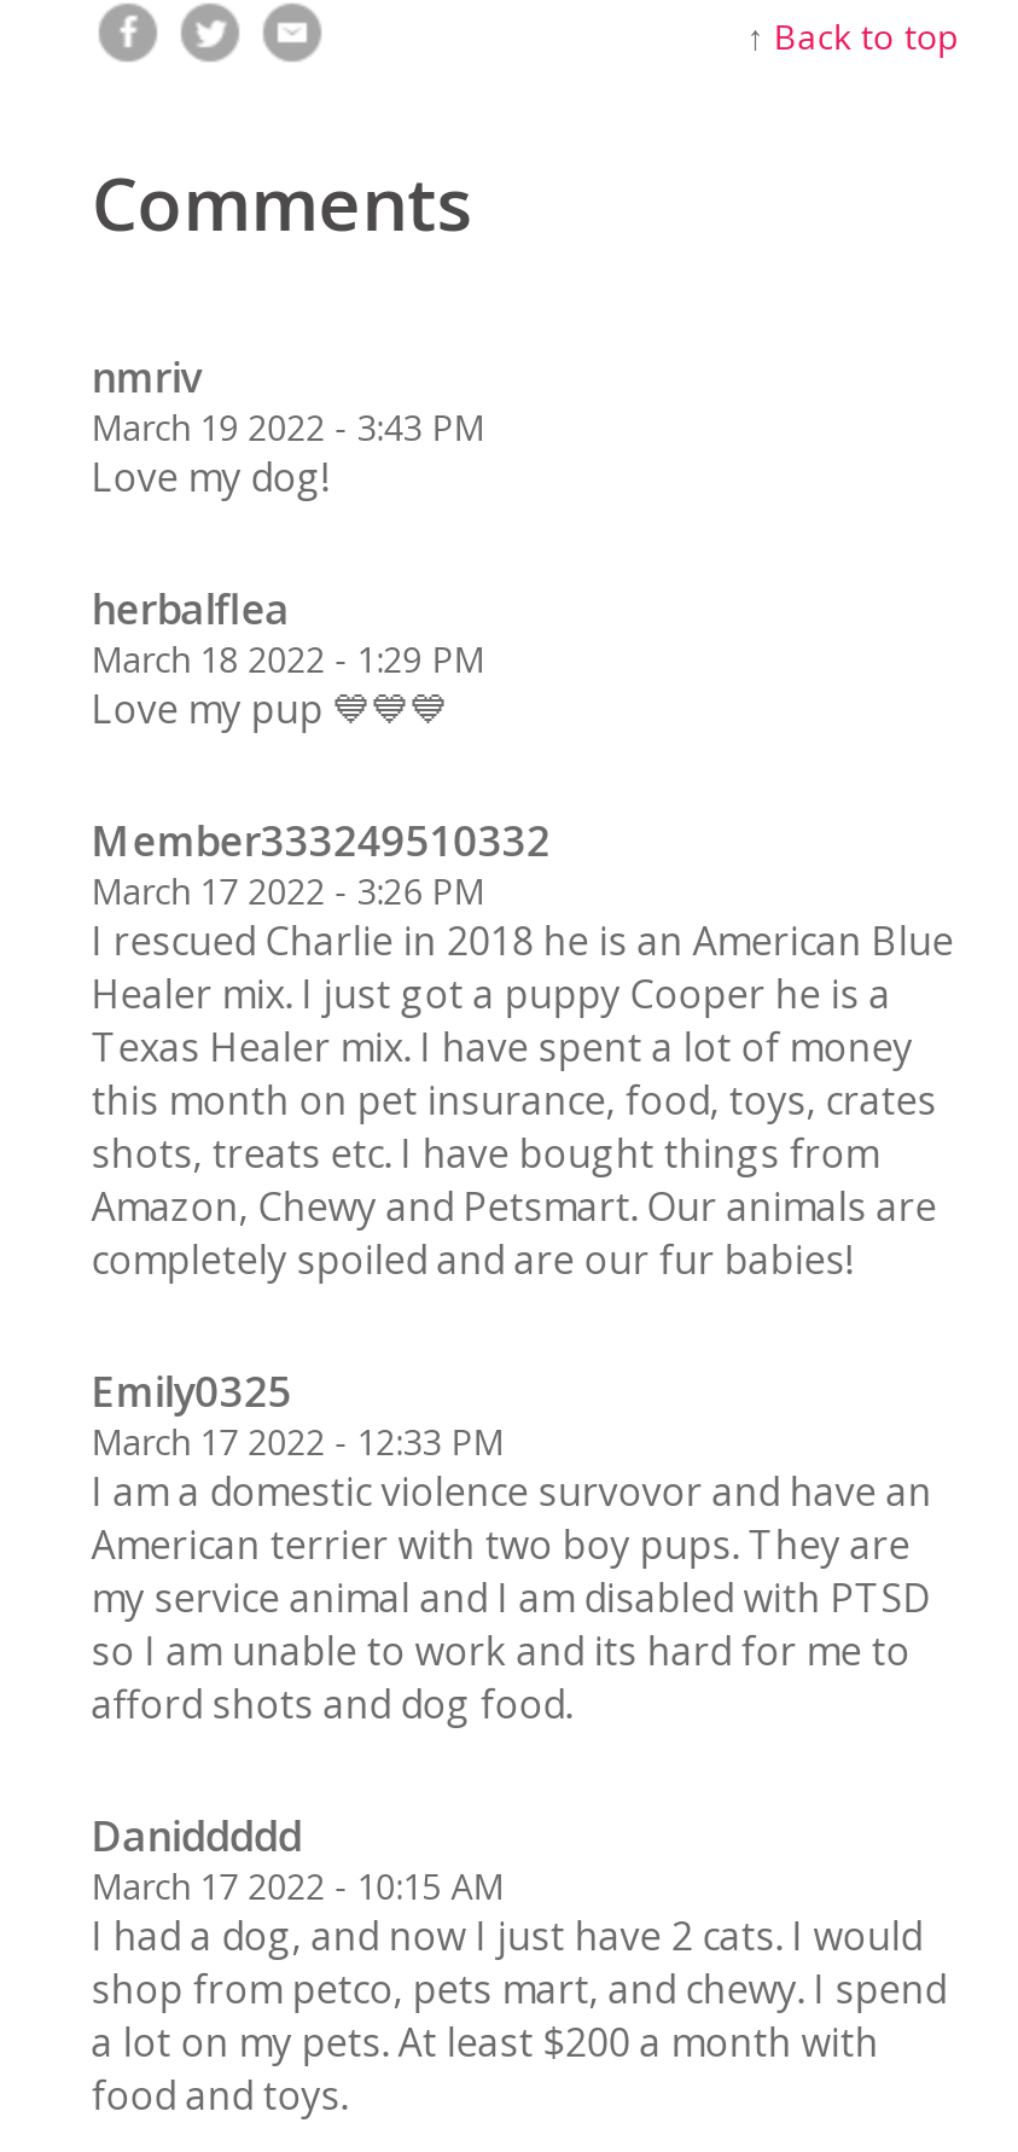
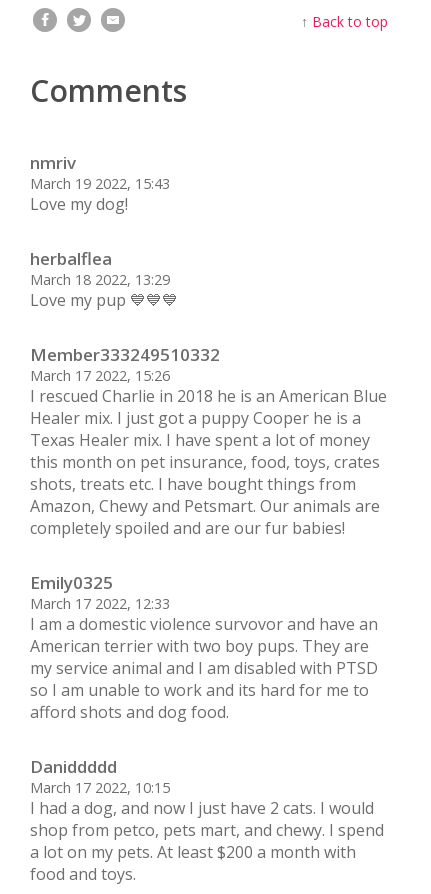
- March 19 2022 - 3:43 PM
+ March 19 2022, 15:43

- March 18 2022 - 1:29 PM
+ March 18 2022, 13:29

- March 17 2022 - 3:26 PM
+ March 17 2022, 15:26

- March 17 2022 - 12:33 PM
+ March 17 2022, 12:33

- March 17 2022 - 10:15 AM
+ March 17 2022, 10:15
